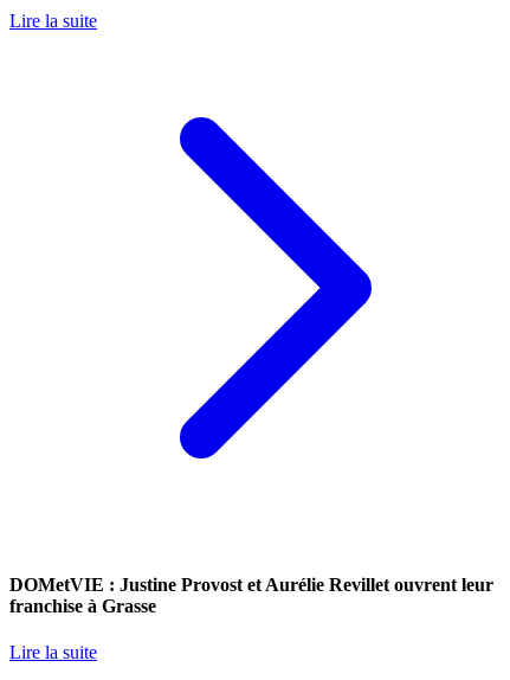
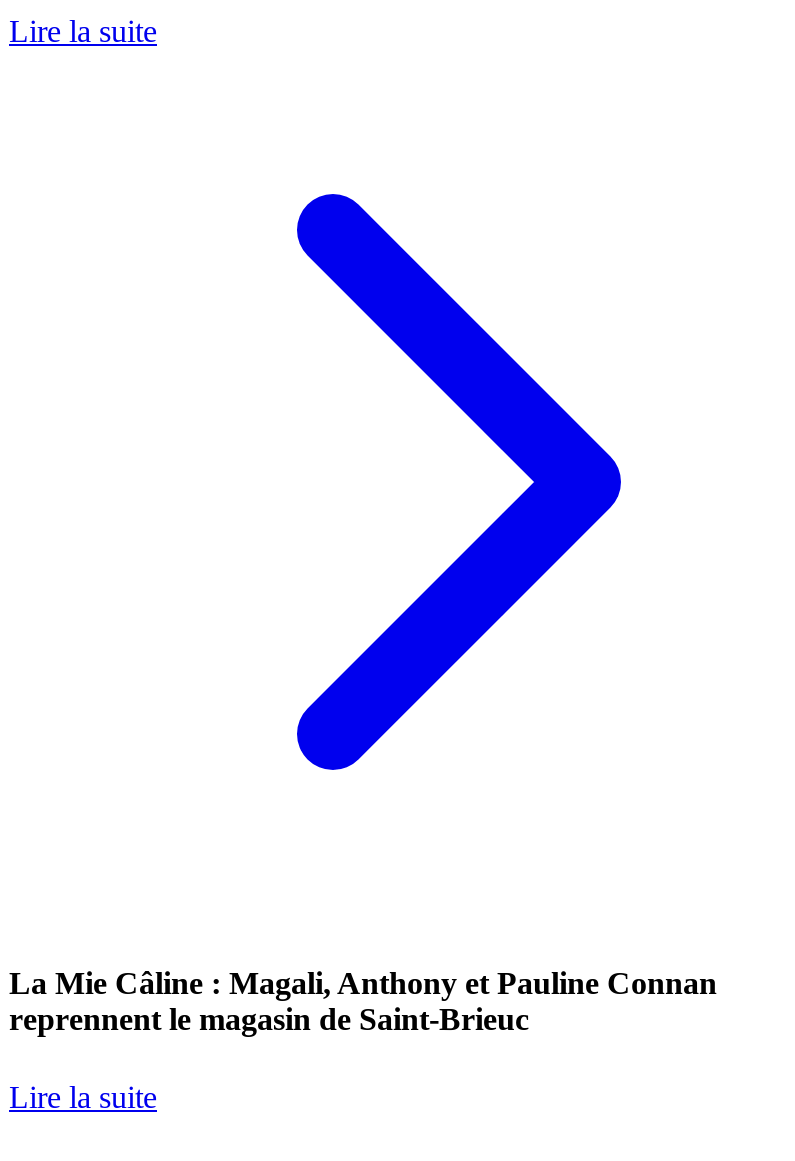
- DOMetVIE : Justine Provost et Aurélie Revillet ouvrent leur
- franchise à Grasse
+ La Mie Câline : Magali, Anthony et Pauline Connan
+ reprennent le magasin de Saint-Brieuc
